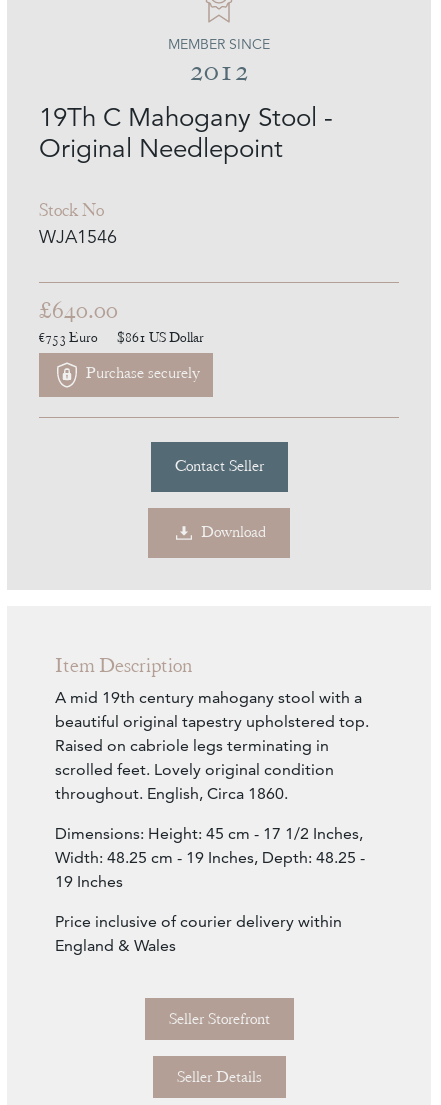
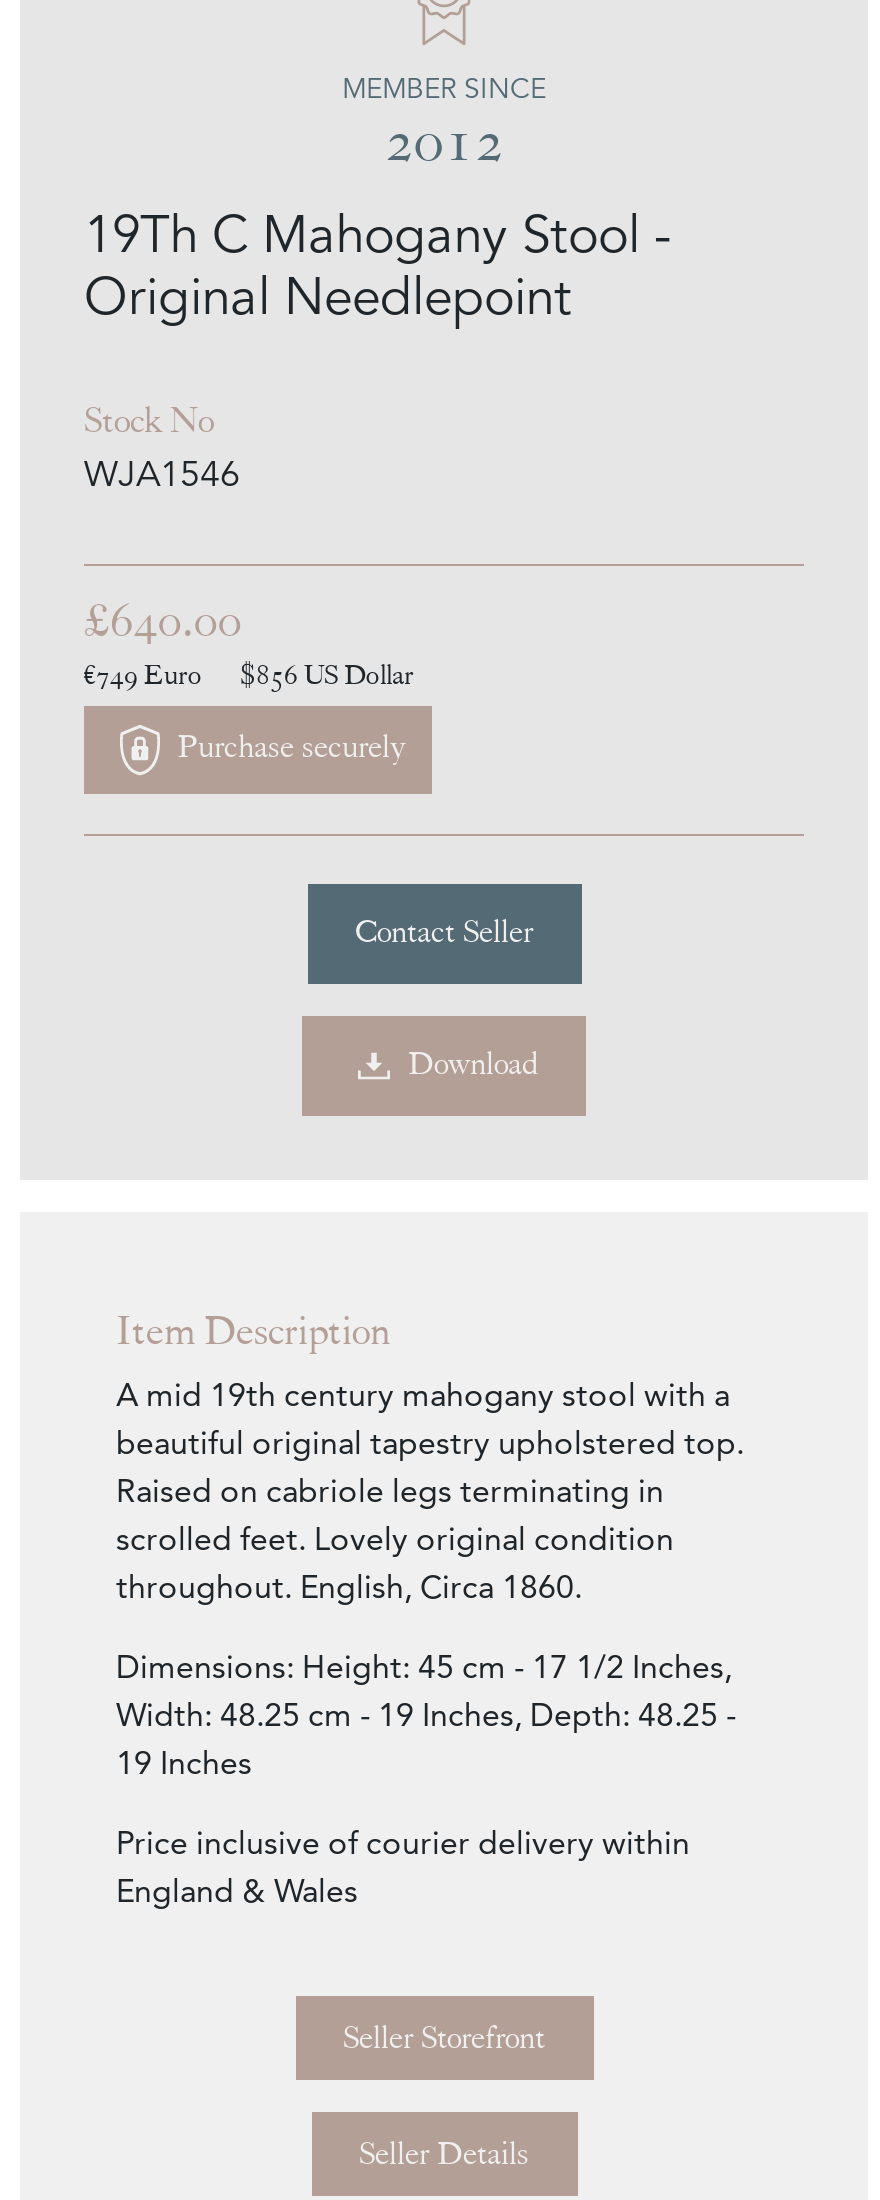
- €753 Euro
+ €749 Euro

- $861 US Dollar
+ $856 US Dollar
